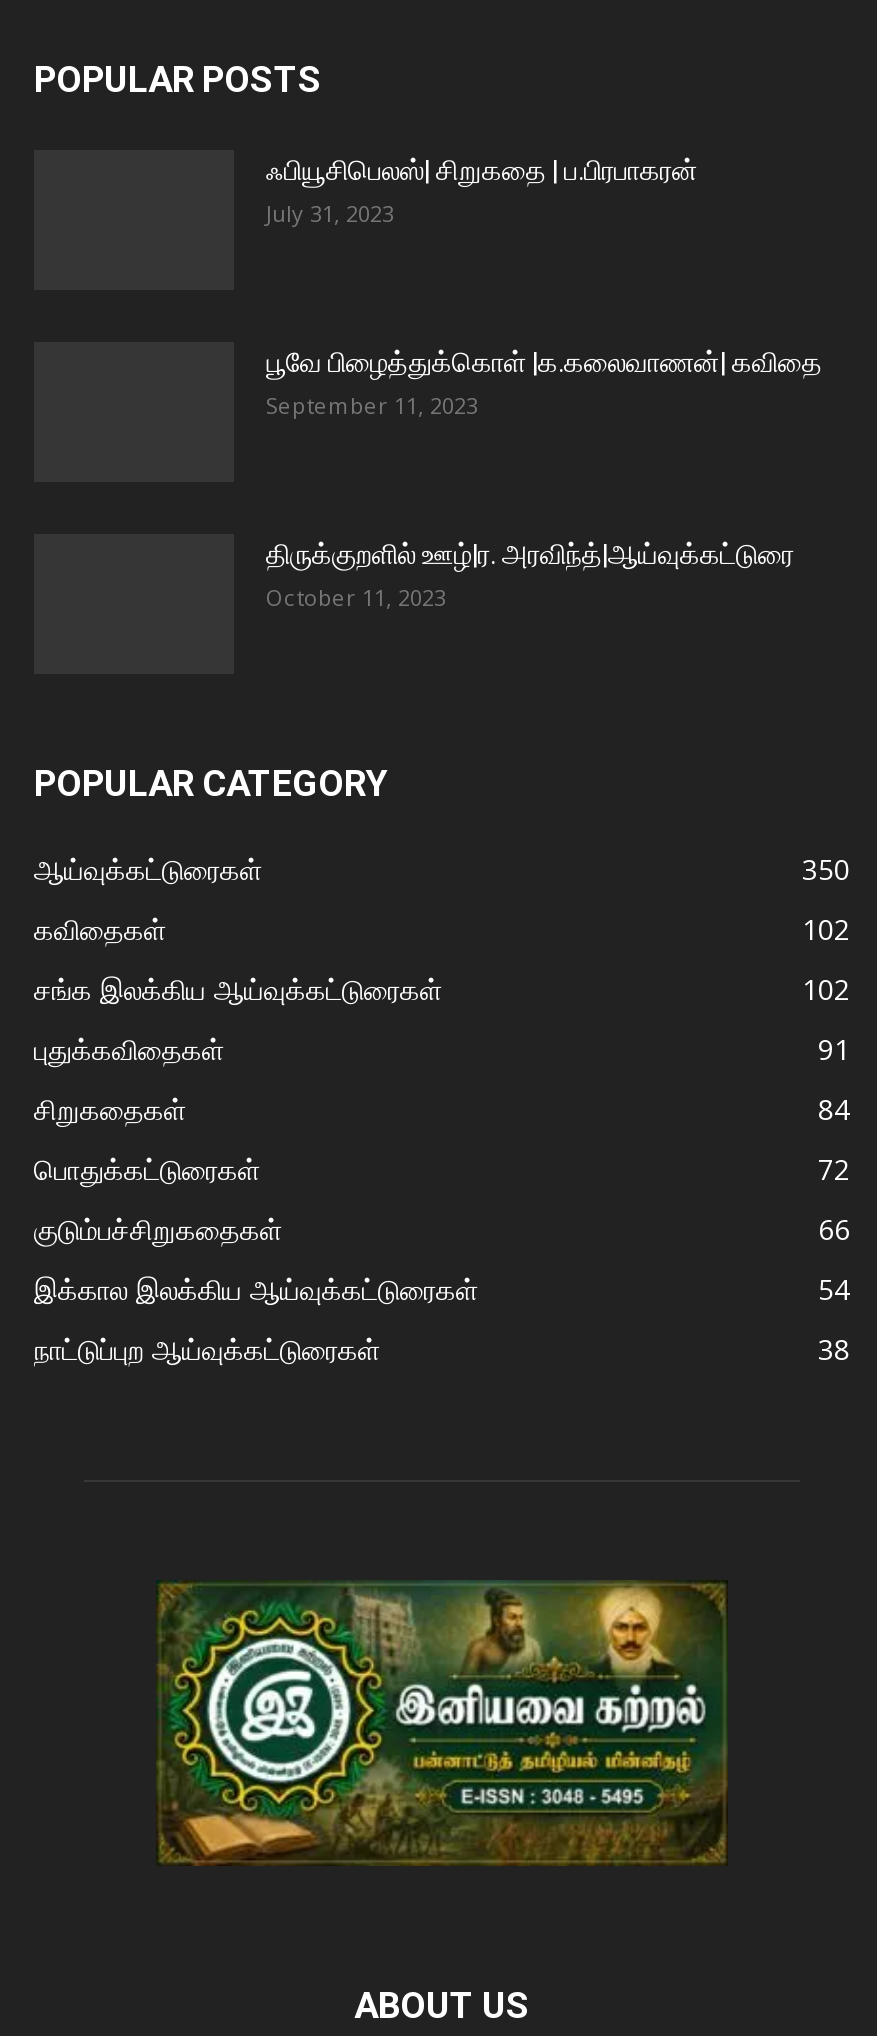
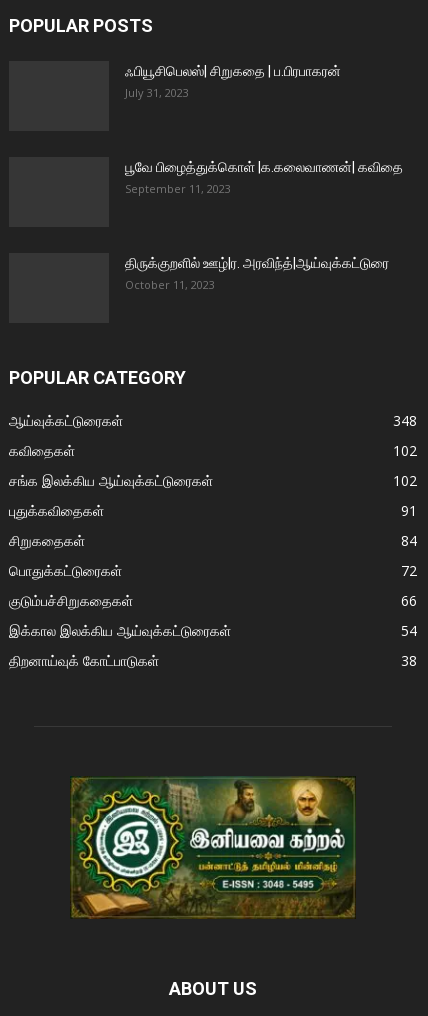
- 350
+ 348

- நாட்டுப்புற ஆய்வுக்கட்டுரைகள்
+ திறனாய்வுக் கோட்பாடுகள்
